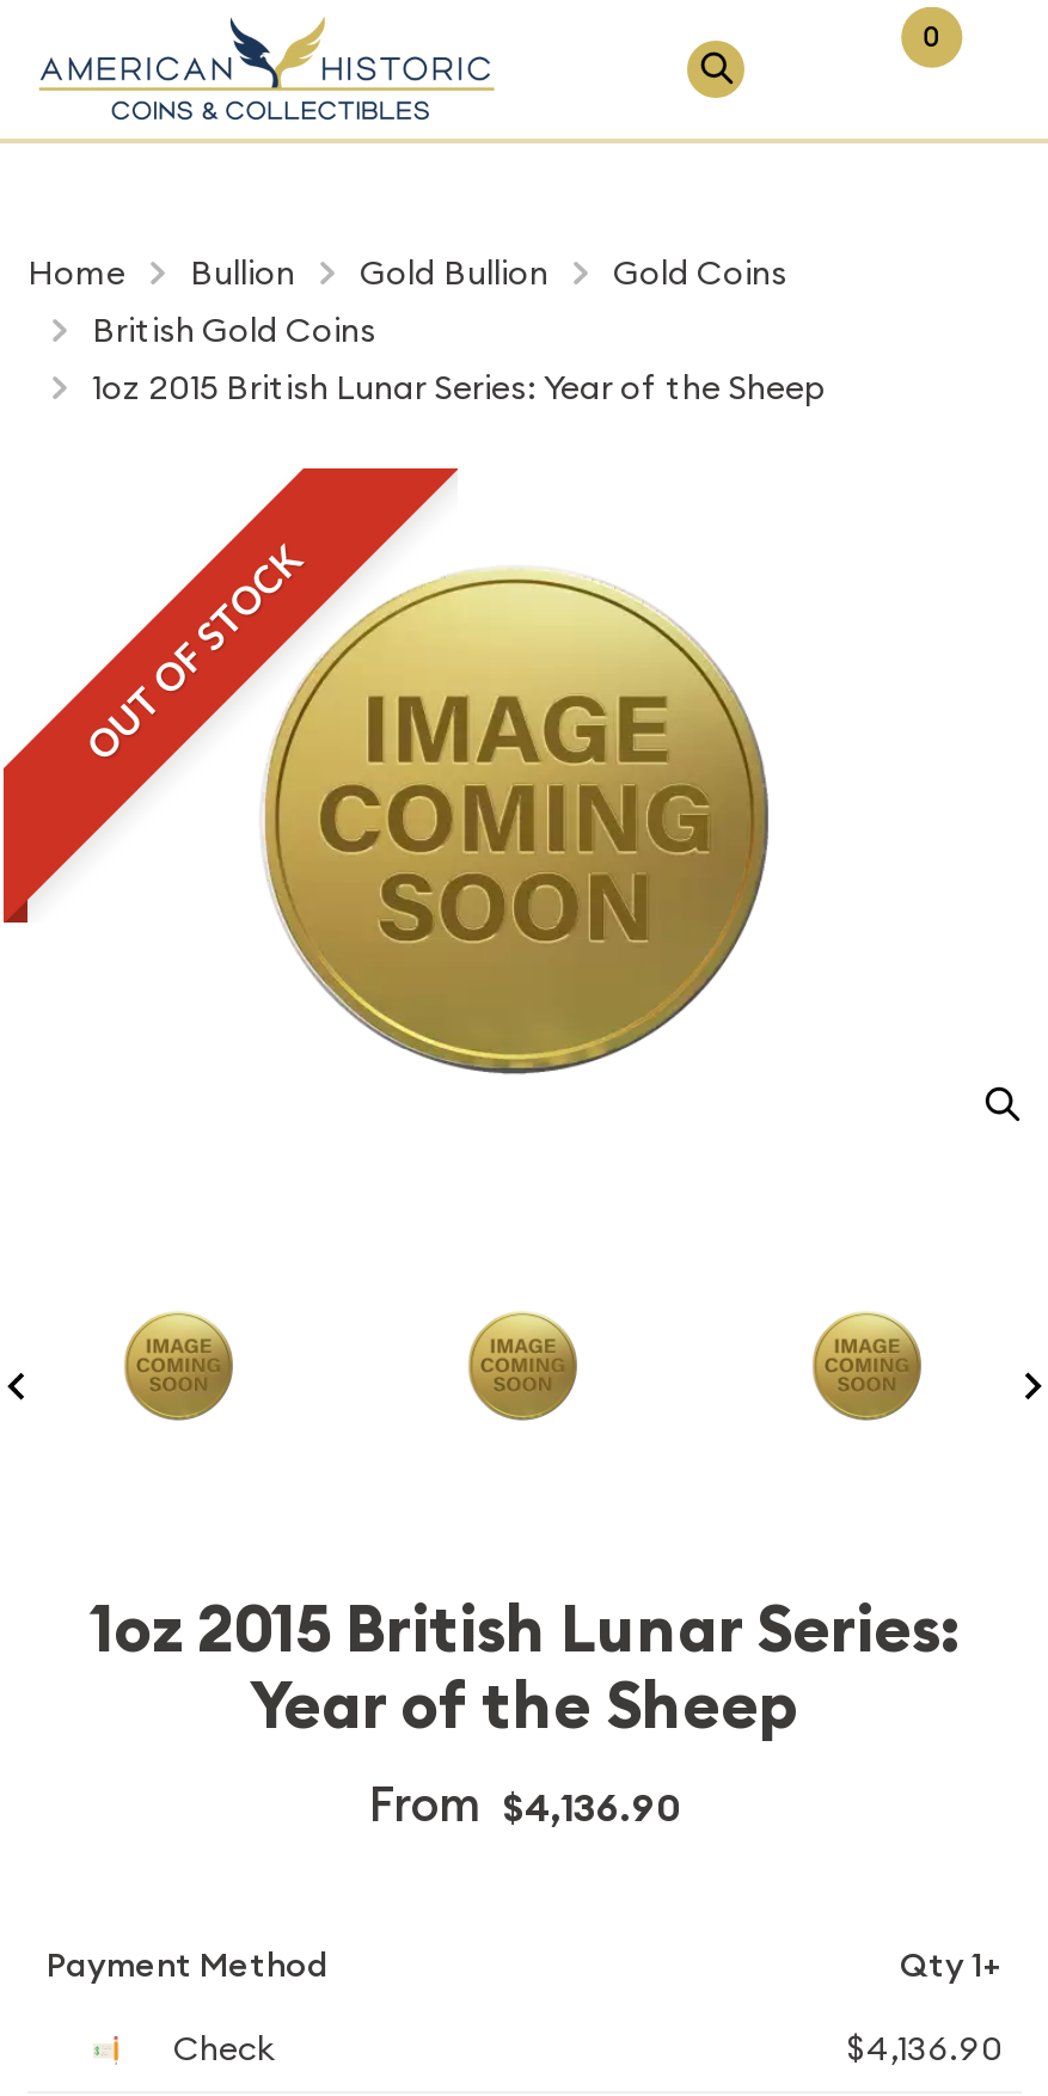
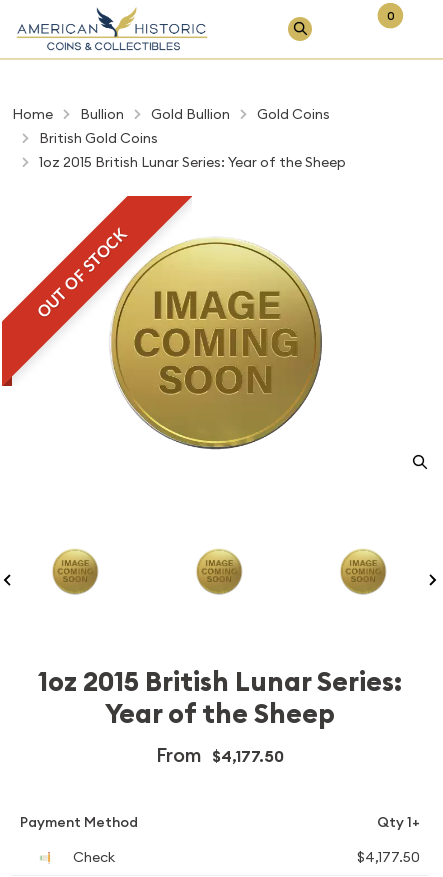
- From $4,136.90
+ From $4,177.50

- $4,136.90
+ $4,177.50
